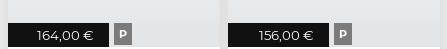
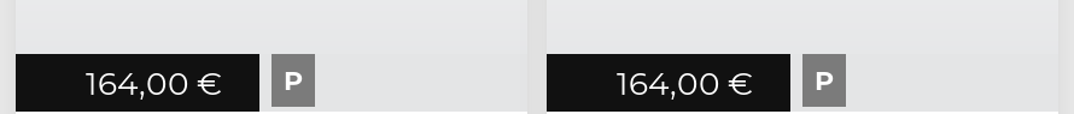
- 156,00 € P
+ 164,00 € P
